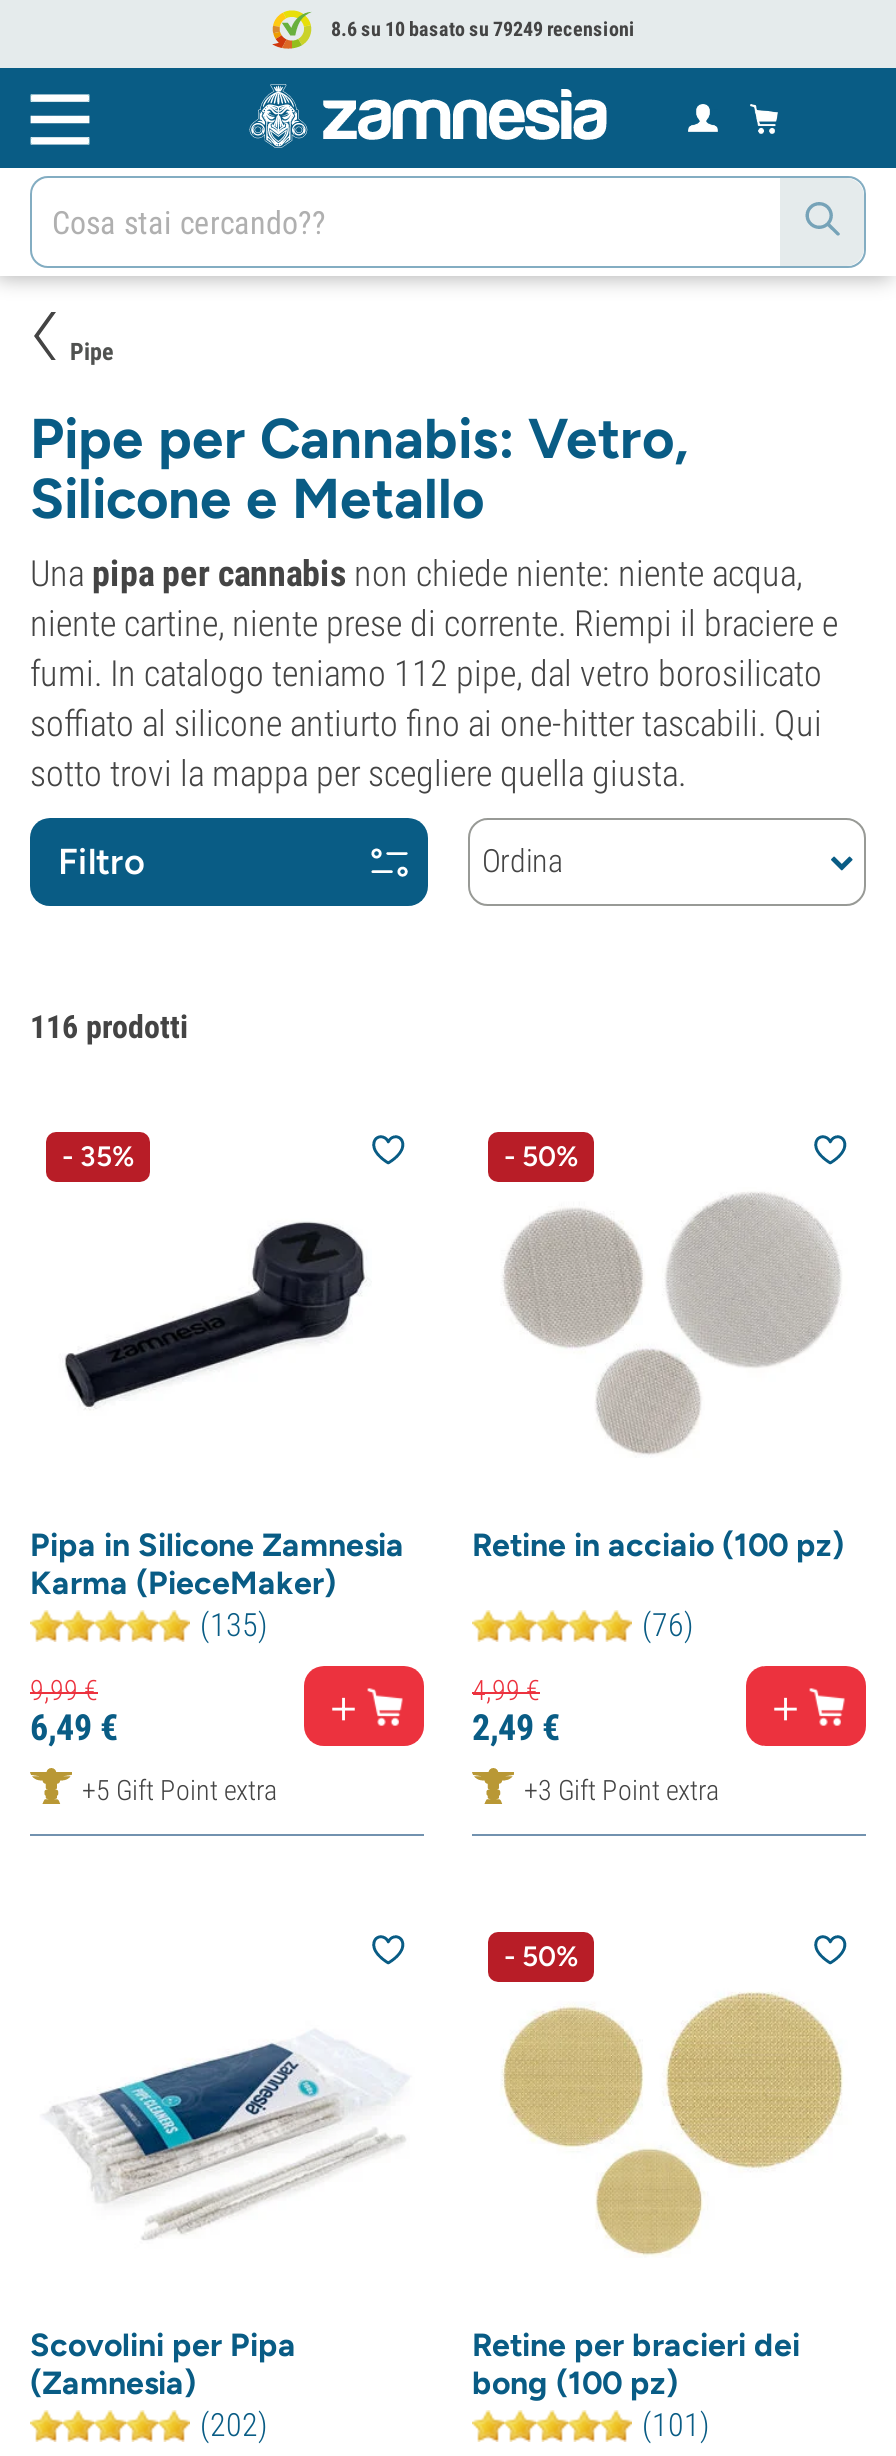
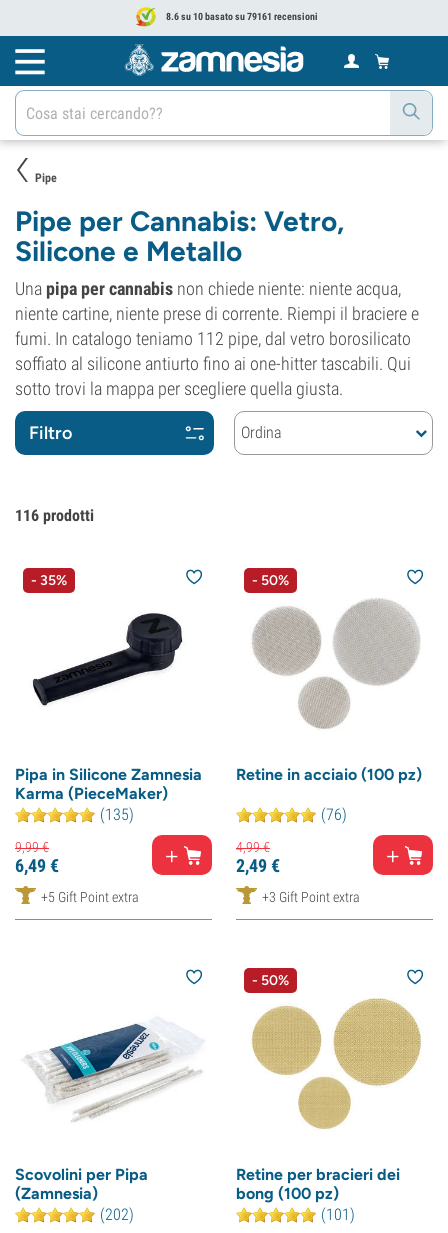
- 8.6 su 10 basato su 79249 recensioni
+ 8.6 su 10 basato su 79161 recensioni
